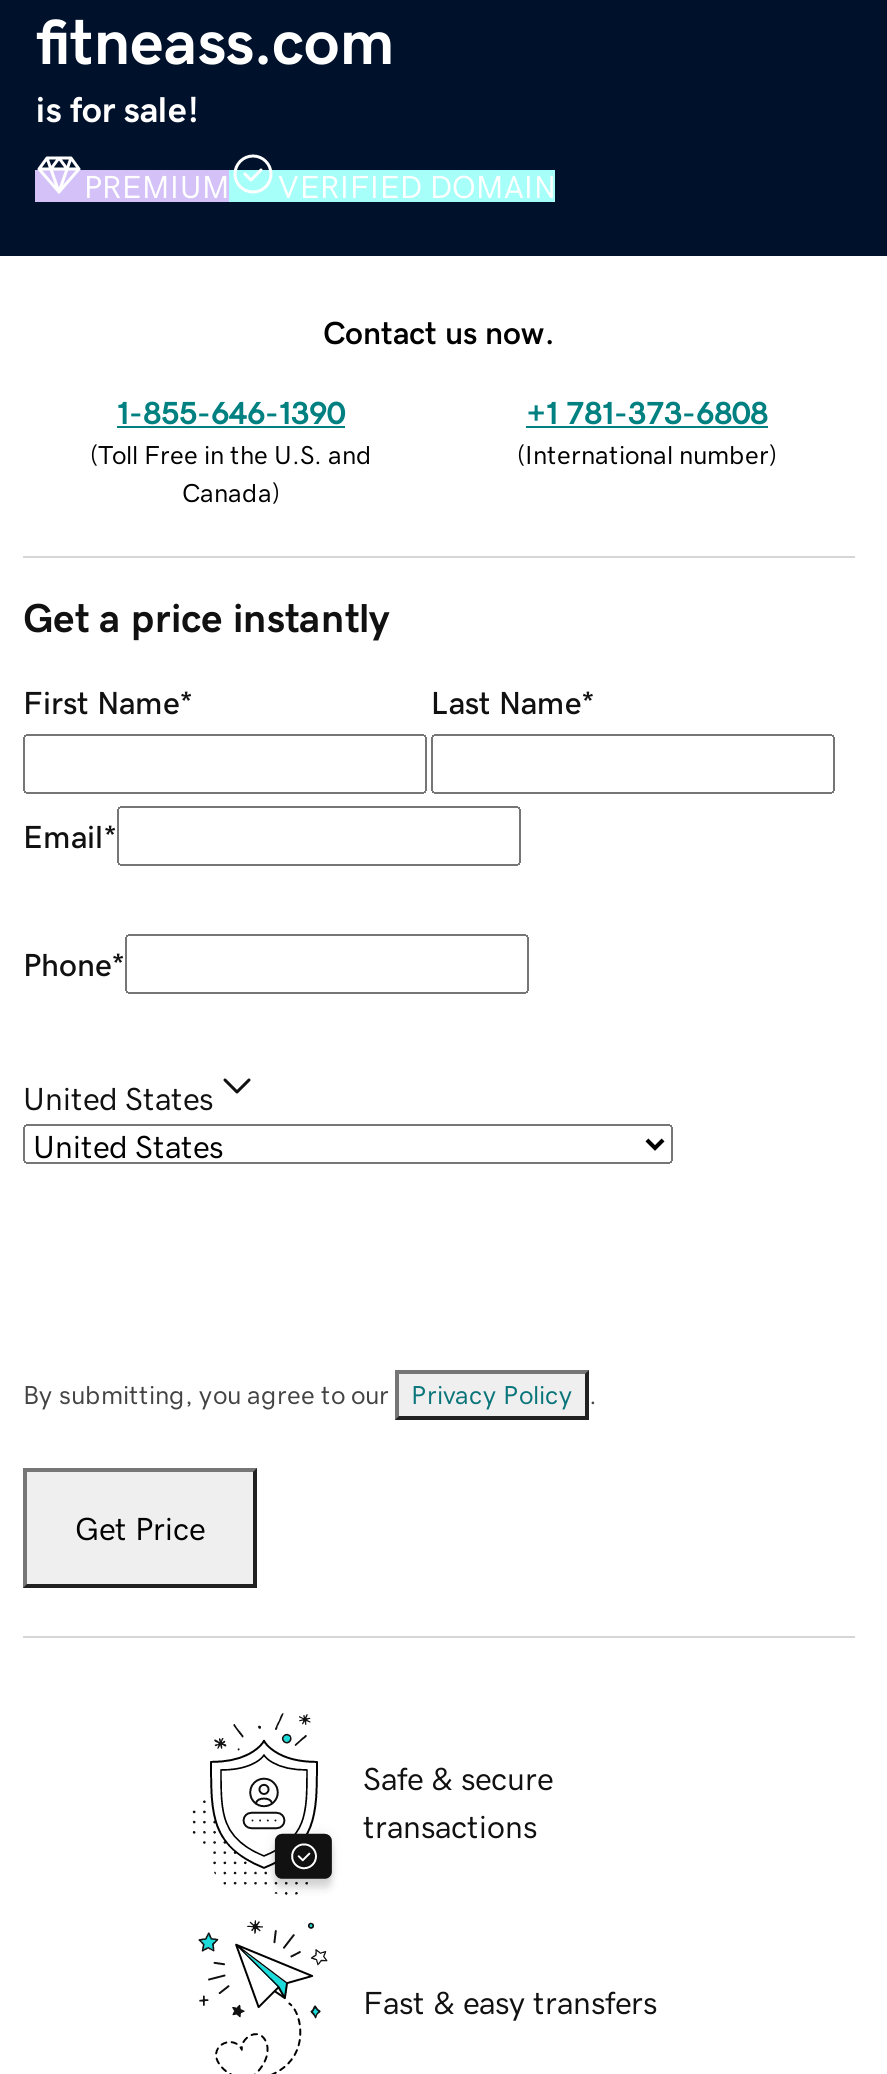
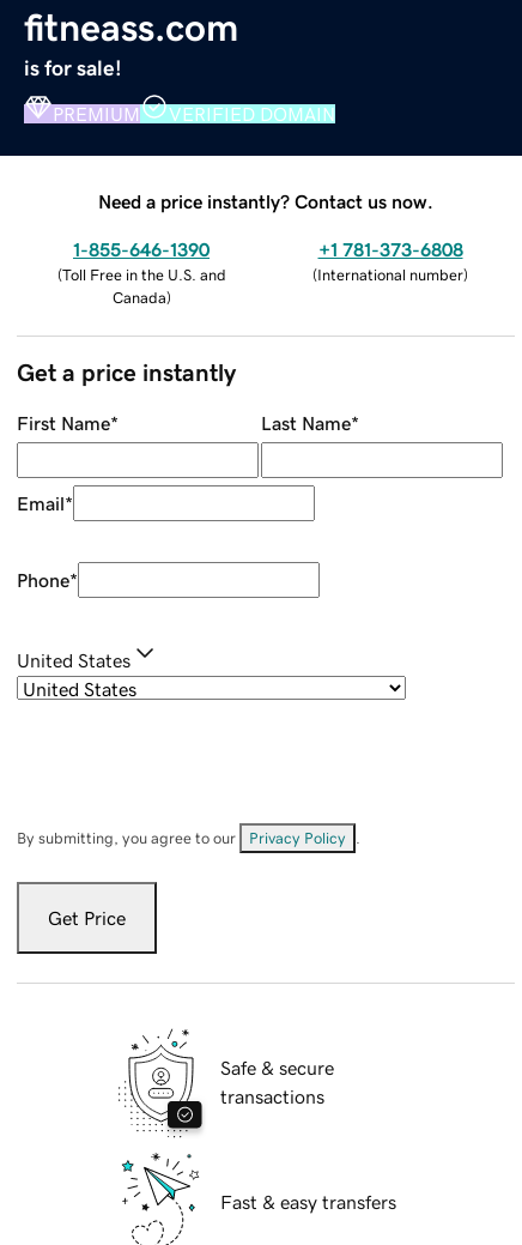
- Contact us now.
+ Need a price instantly? Contact us now.
